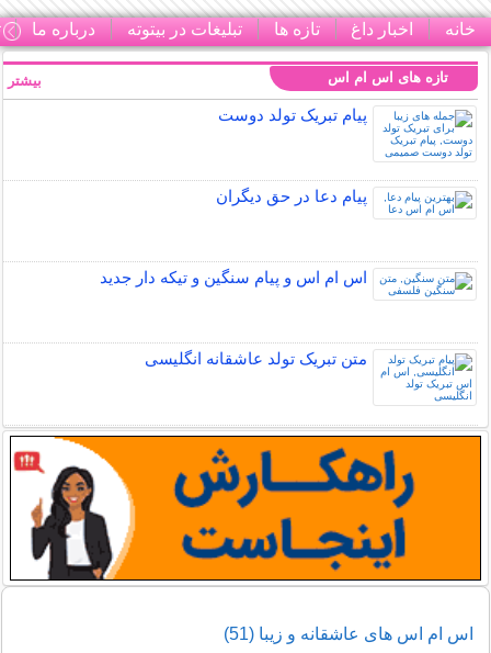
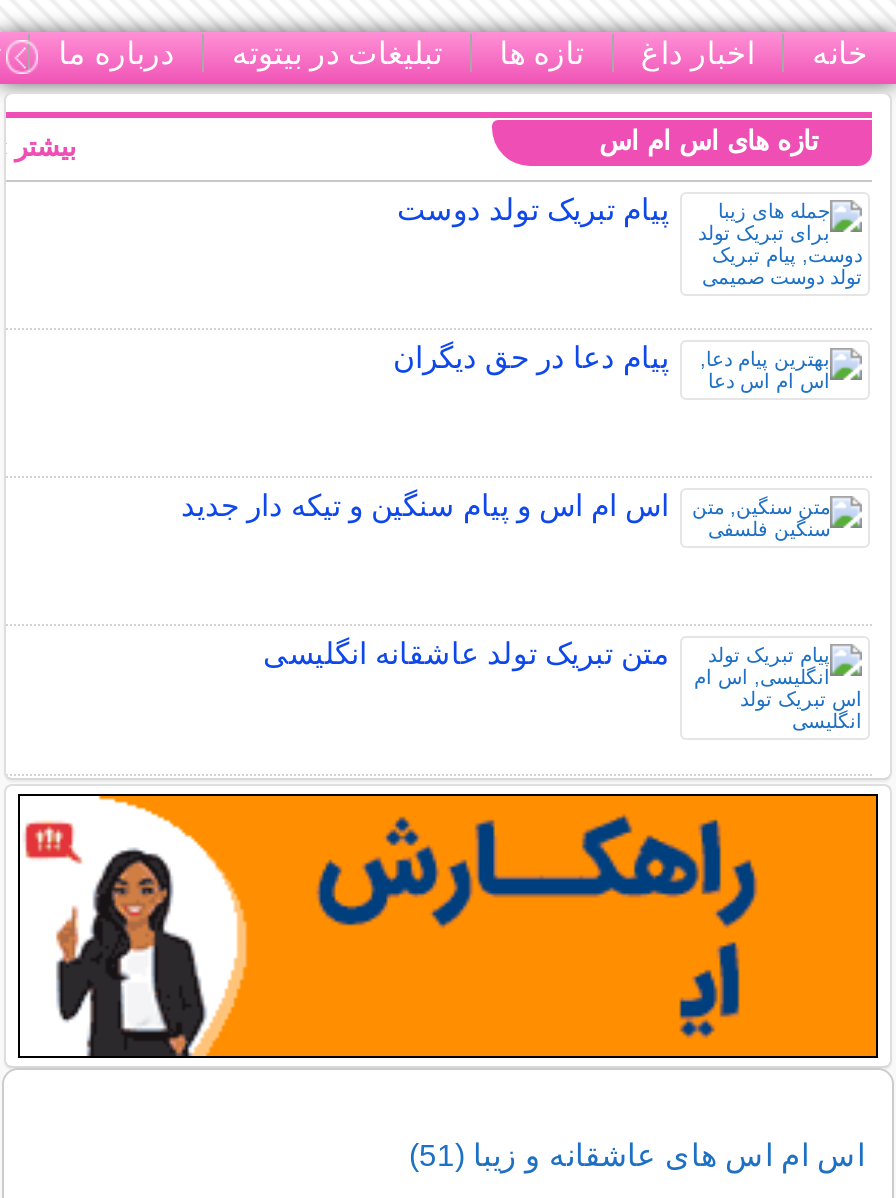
- [image]
